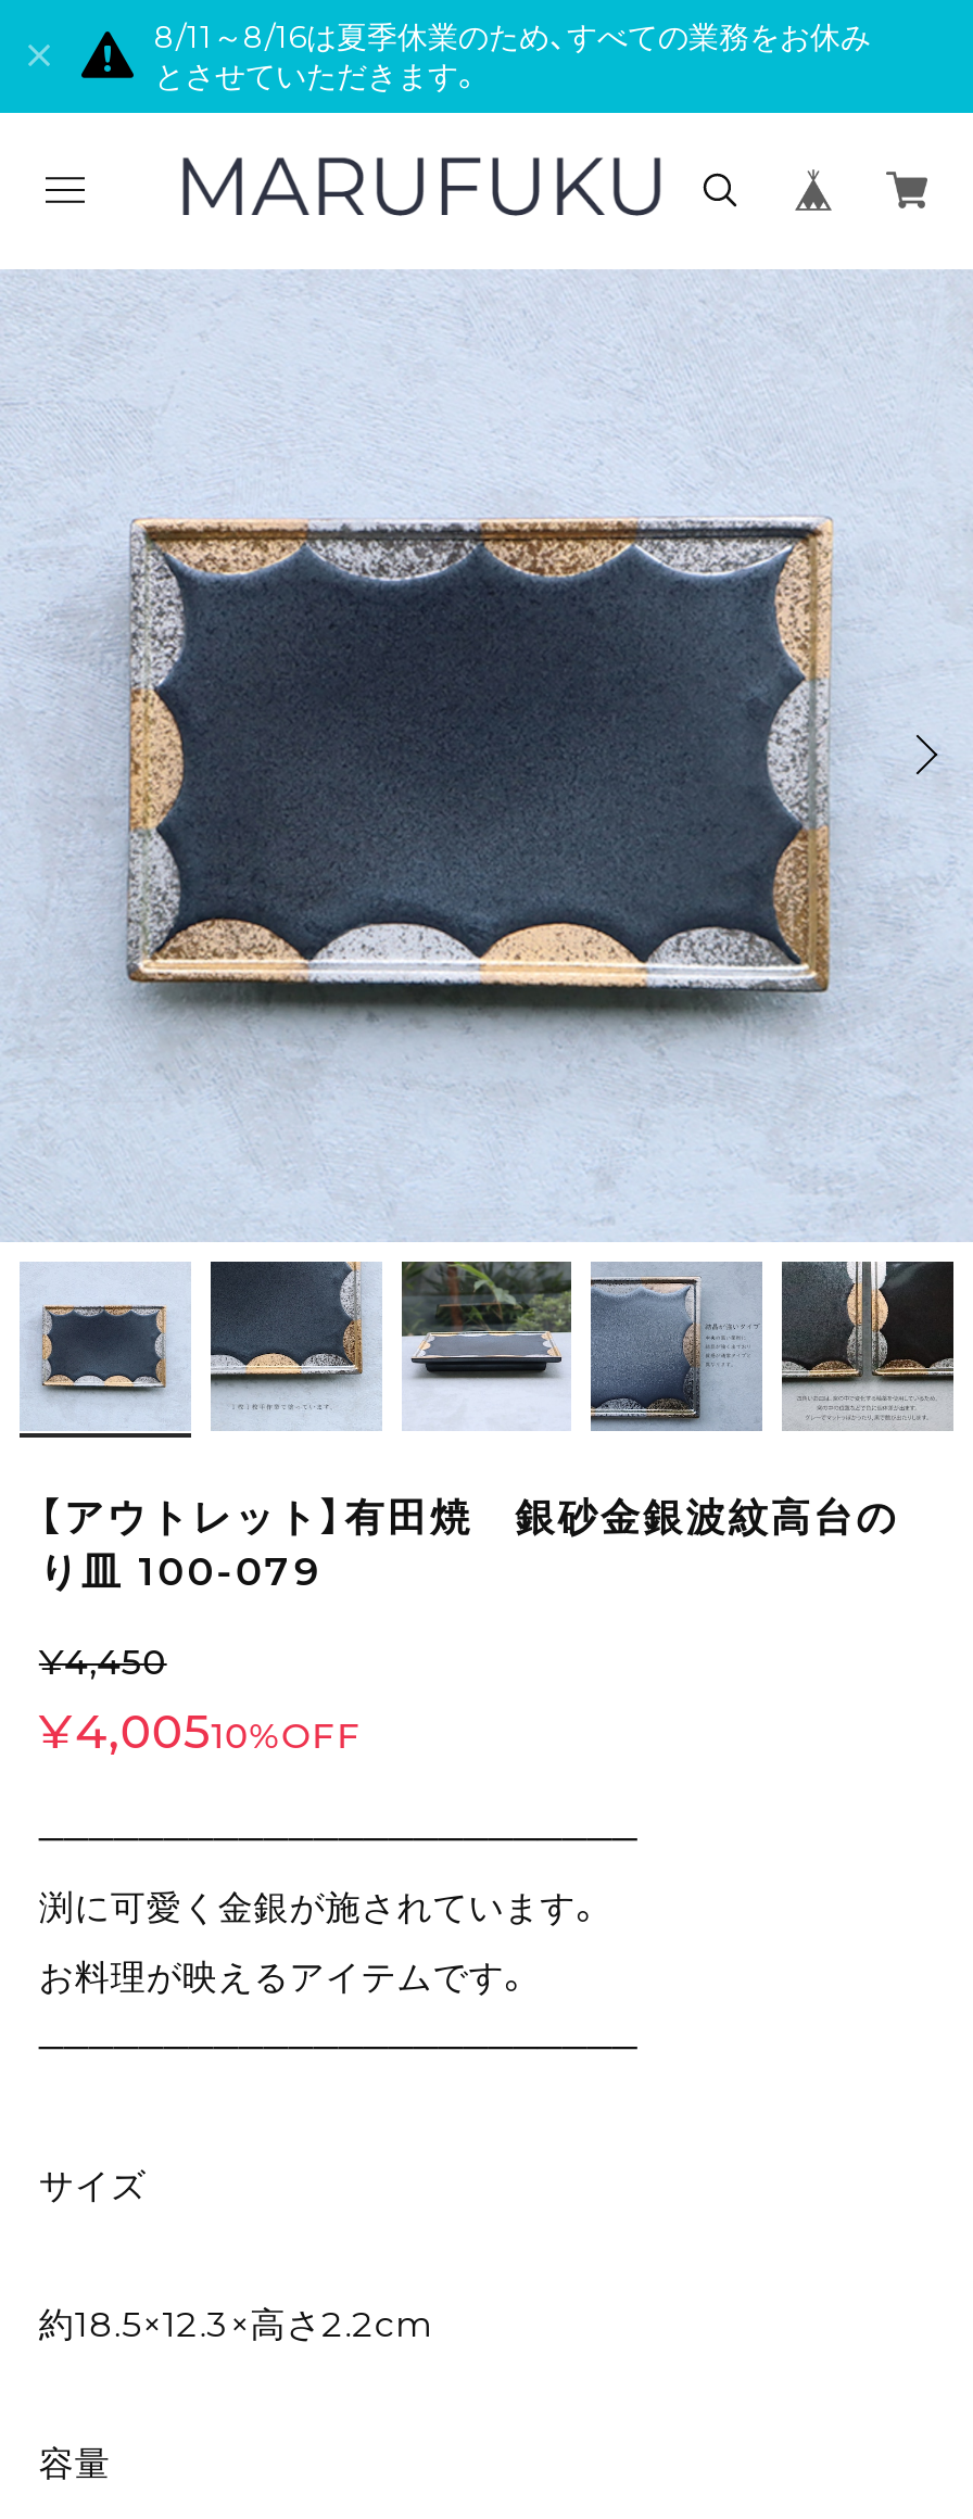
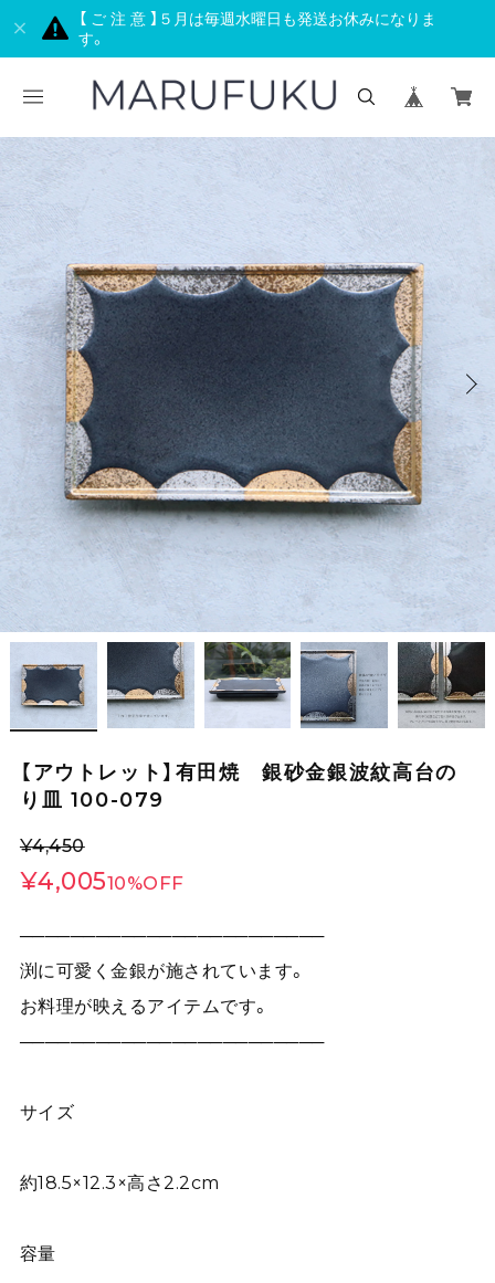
- 8/11～8/16は夏季休業のため、すべての業務をお休み
- とさせていただきます。
+ 【 ご 注 意 】５月は毎週水曜日も発送お休みになりま
+ す。
